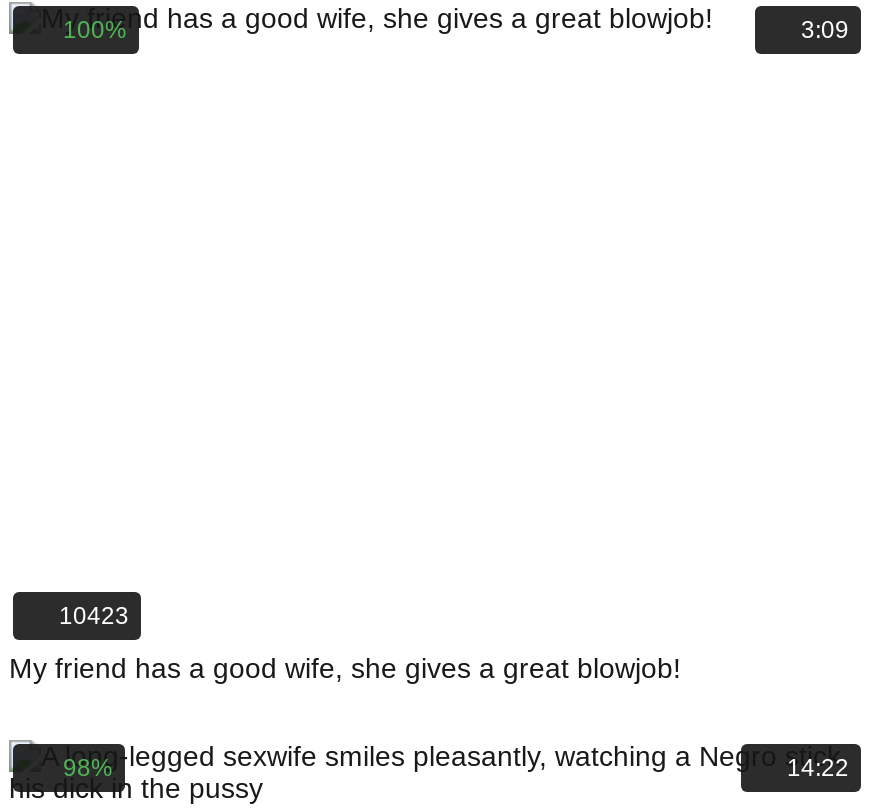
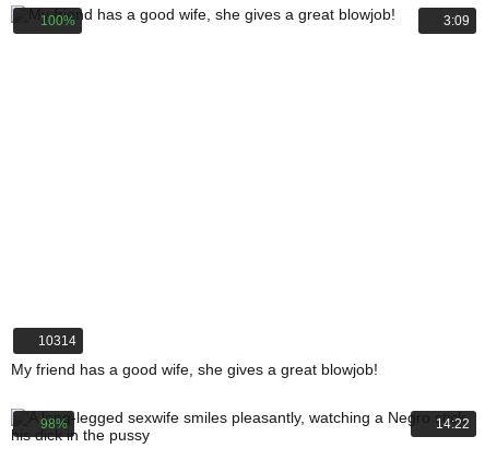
- 10423
+ 10314
